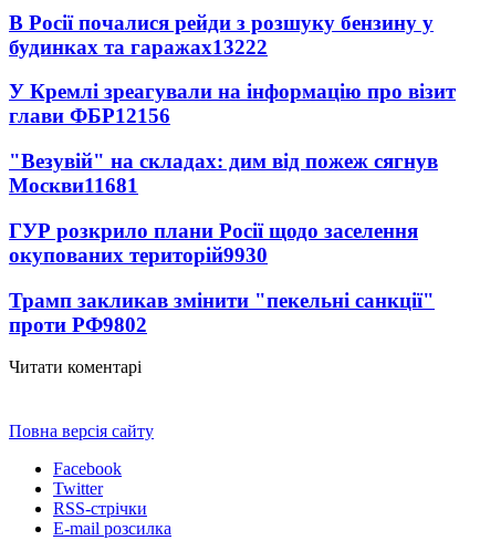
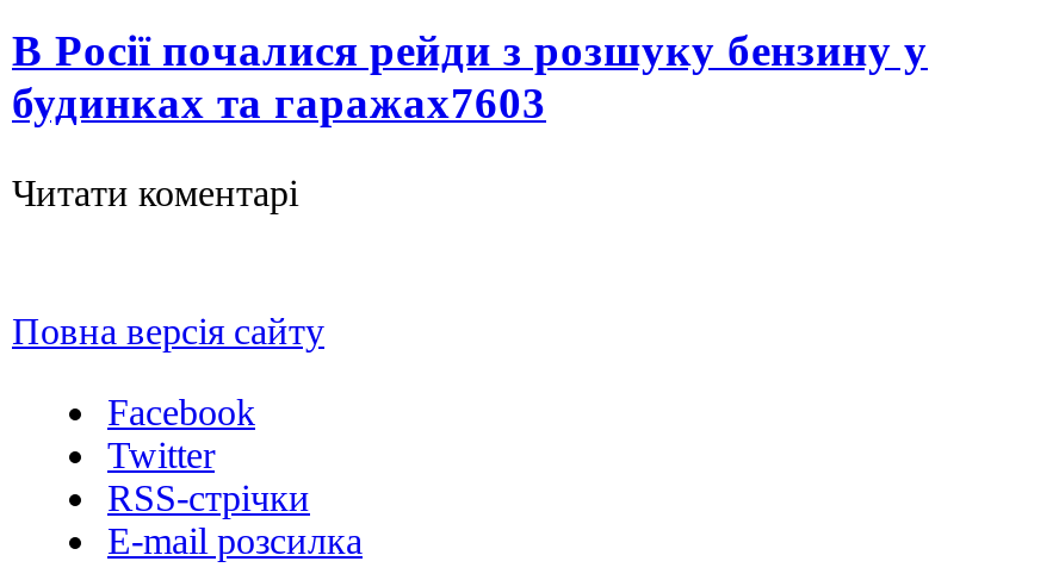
- будинках та гаражах13222
- У Кремлі зреагували на інформацію про візит
- глави ФБР12156
- "Везувій" на складах: дим від пожеж сягнув
- Москви11681
- ГУР розкрило плани Росії щодо заселення
- окупованих територій9930
- Трамп закликав змінити "пекельні санкції"
- проти РФ9802
+ будинках та гаражах7603
